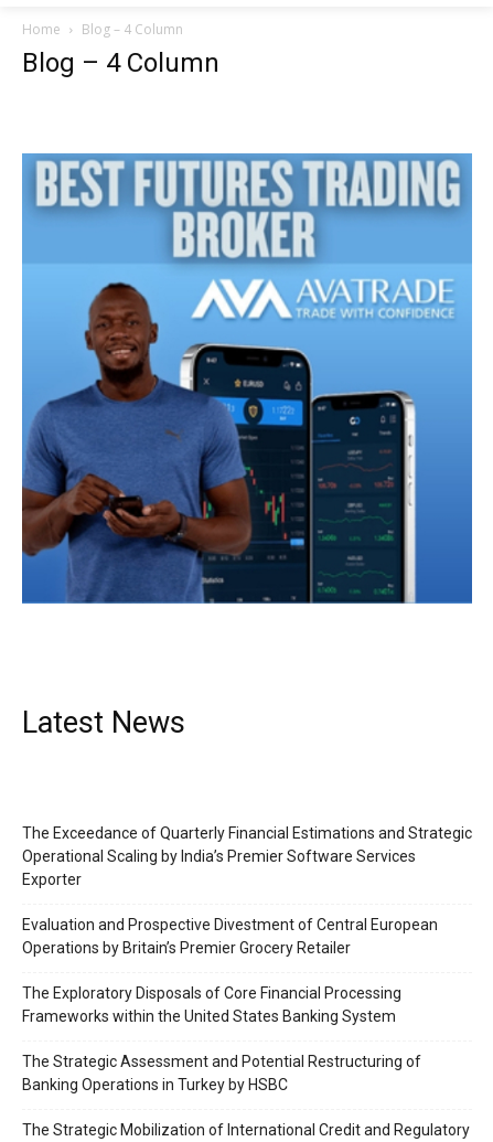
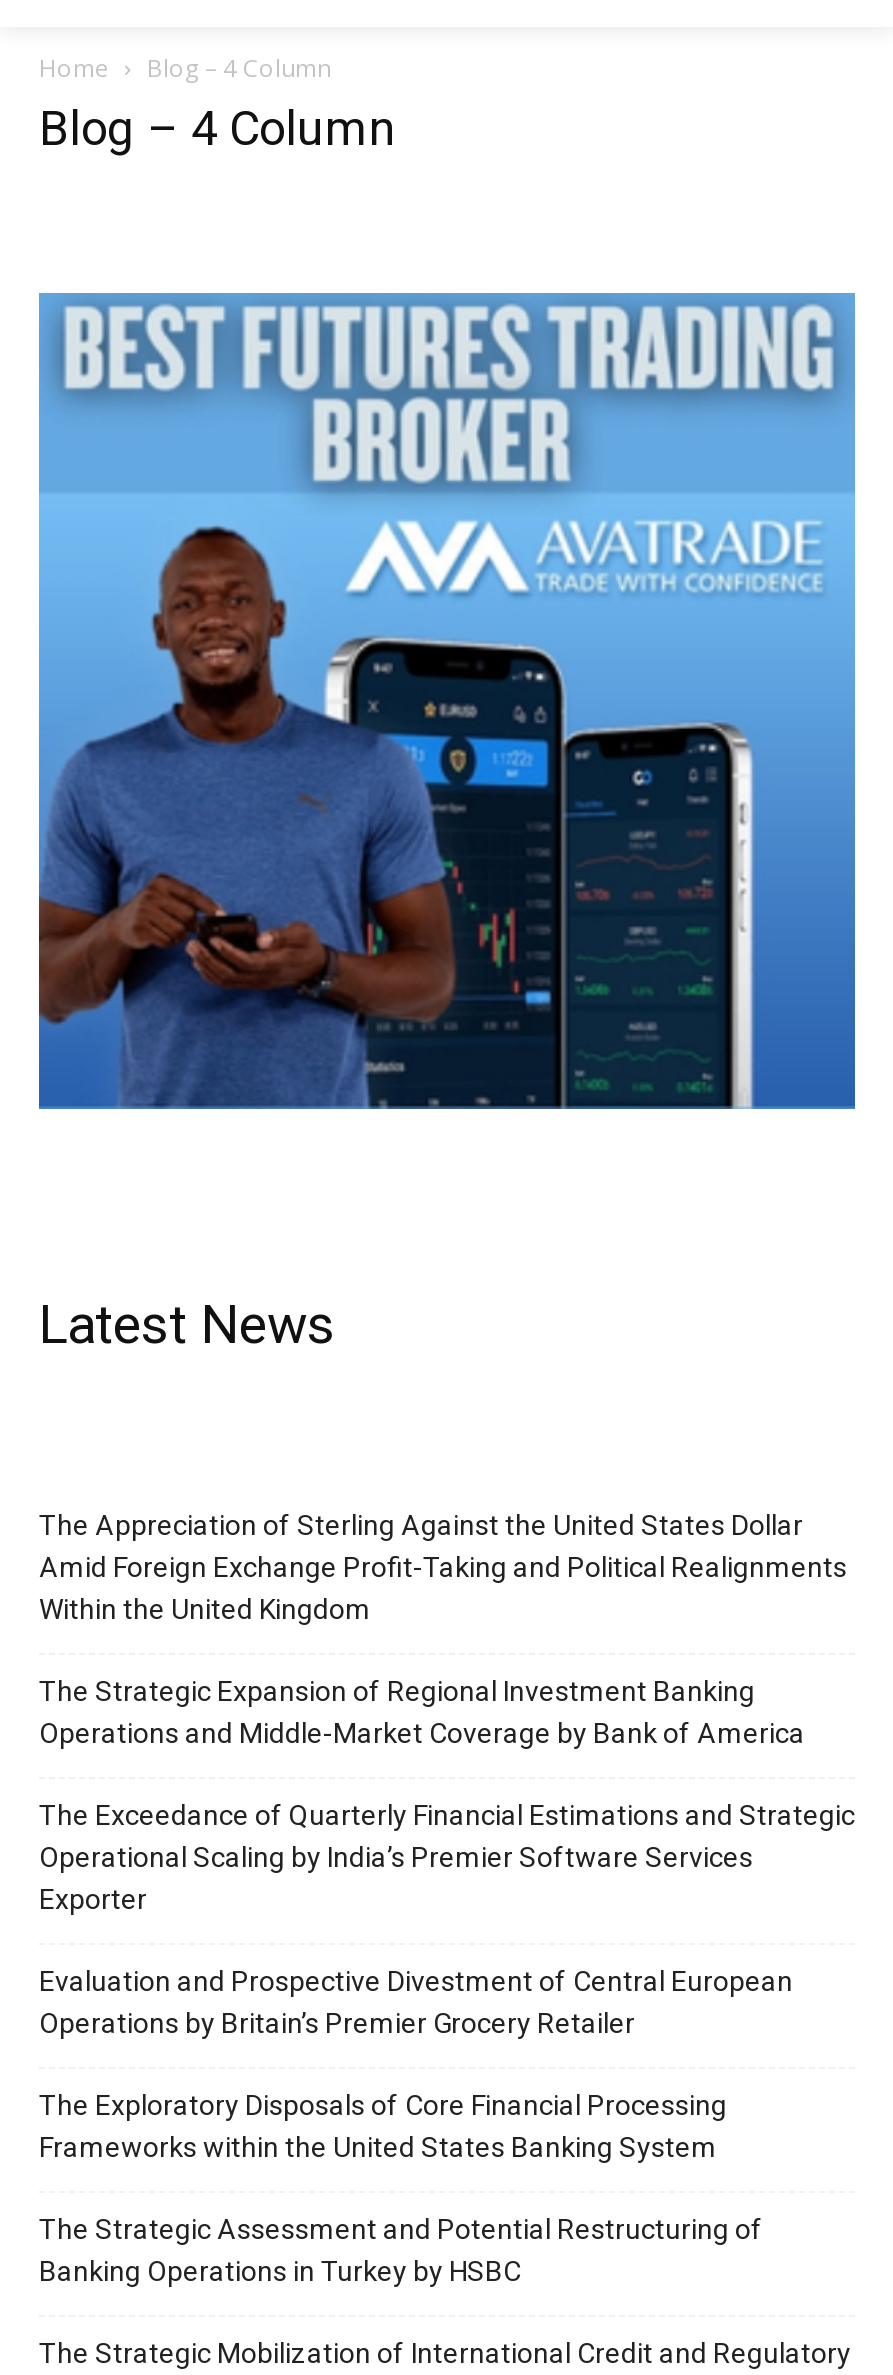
+ The Appreciation of Sterling Against the United States Dollar
+ Amid Foreign Exchange Profit-Taking and Political Realignments
+ Within the United Kingdom
+ The Strategic Expansion of Regional Investment Banking
+ Operations and Middle-Market Coverage by Bank of America
